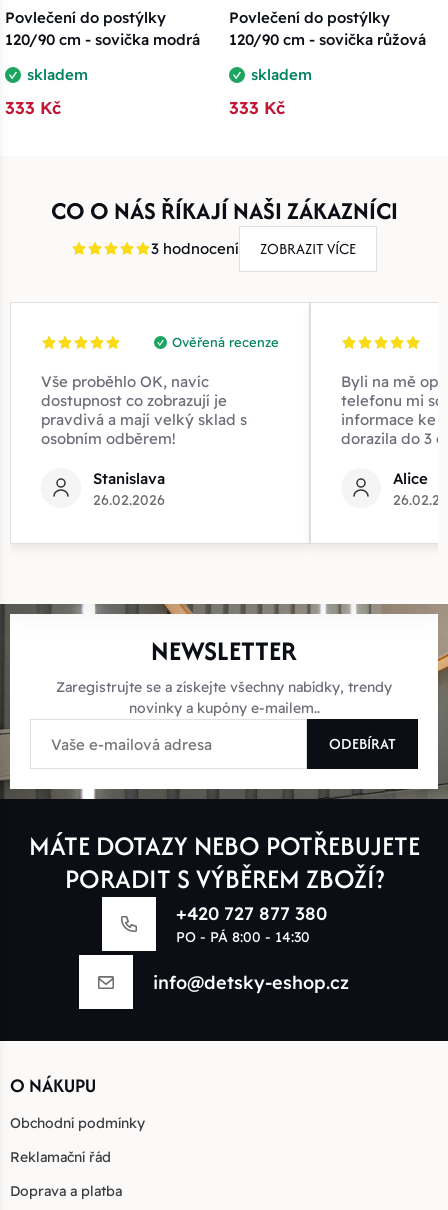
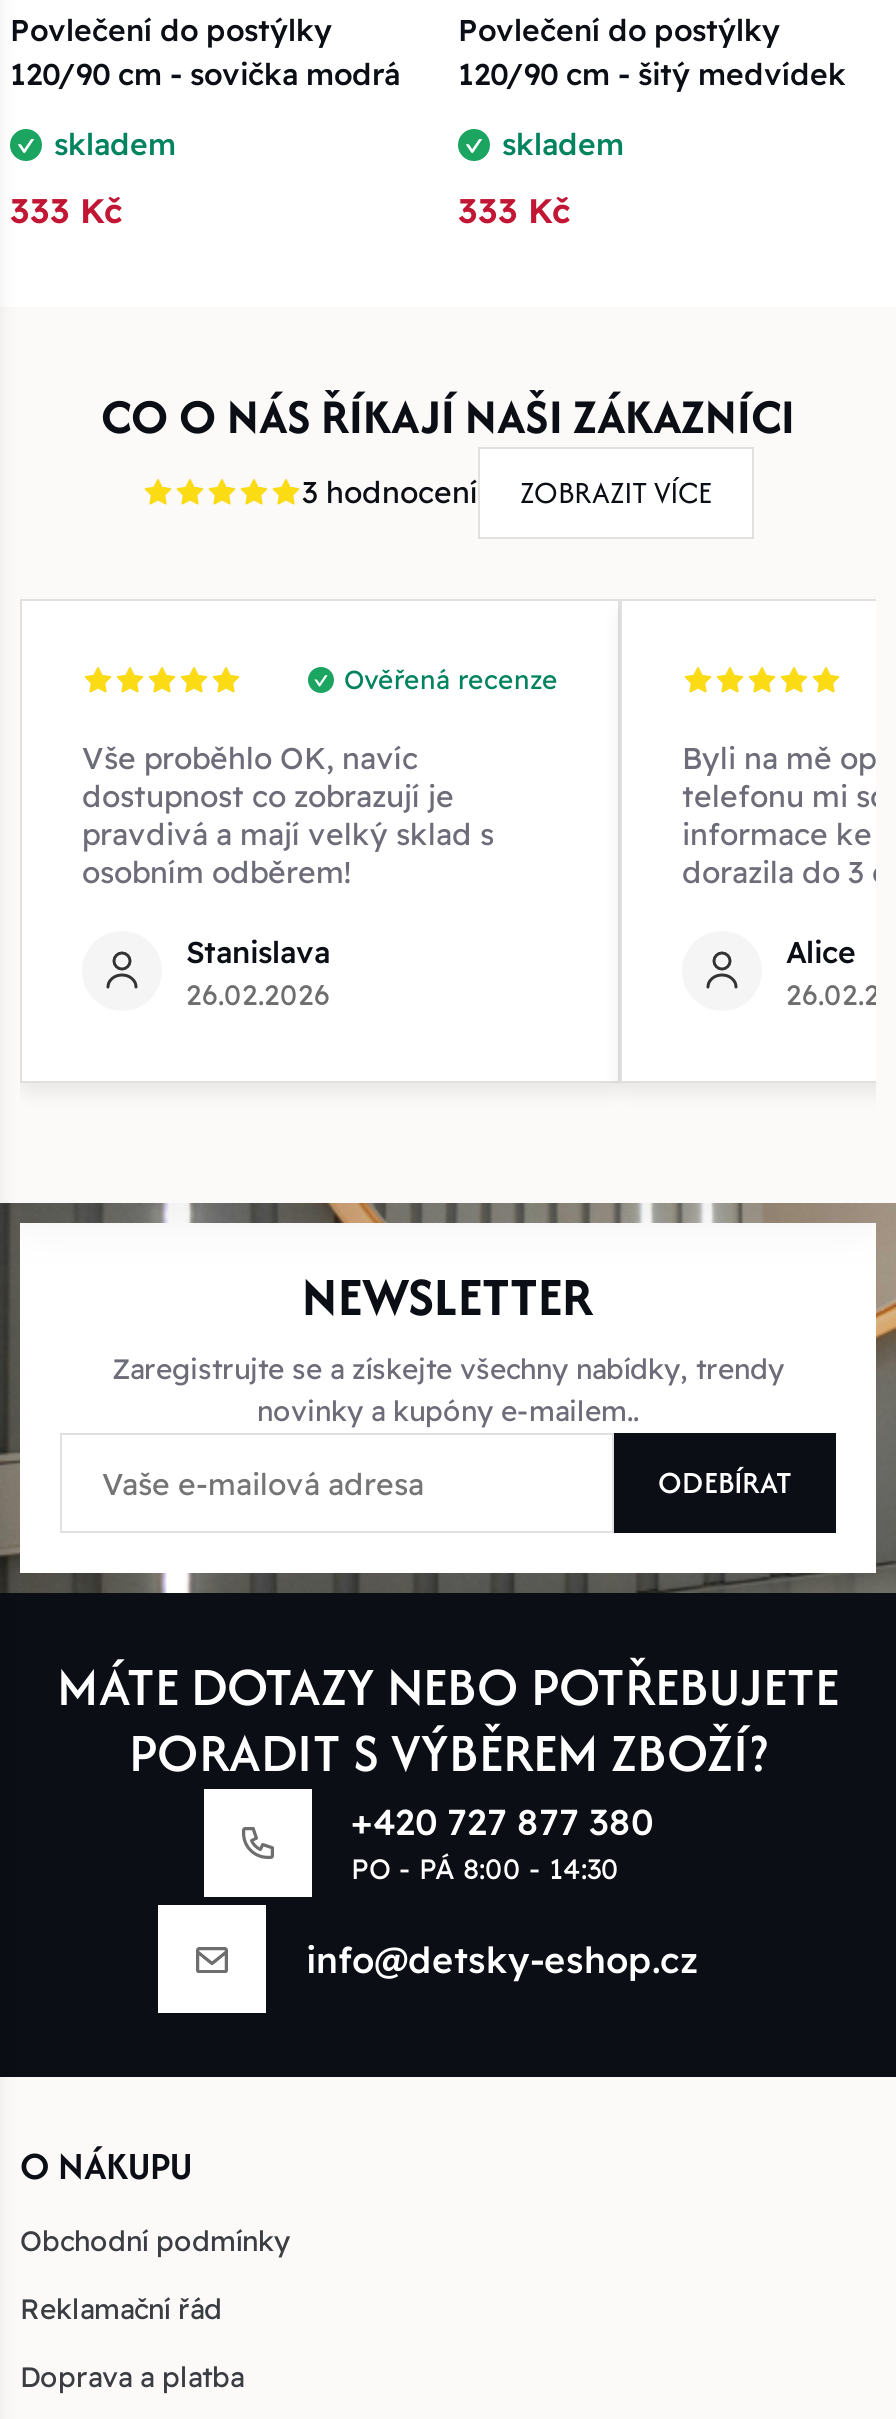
- 120/90 cm - sovička růžová
+ 120/90 cm - šitý medvídek
